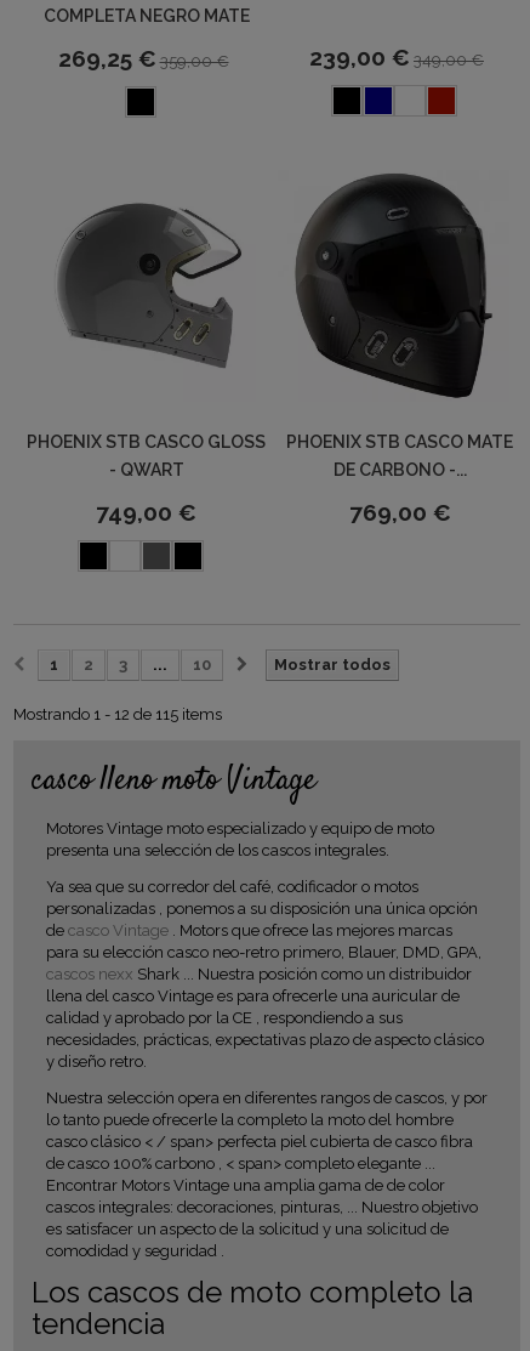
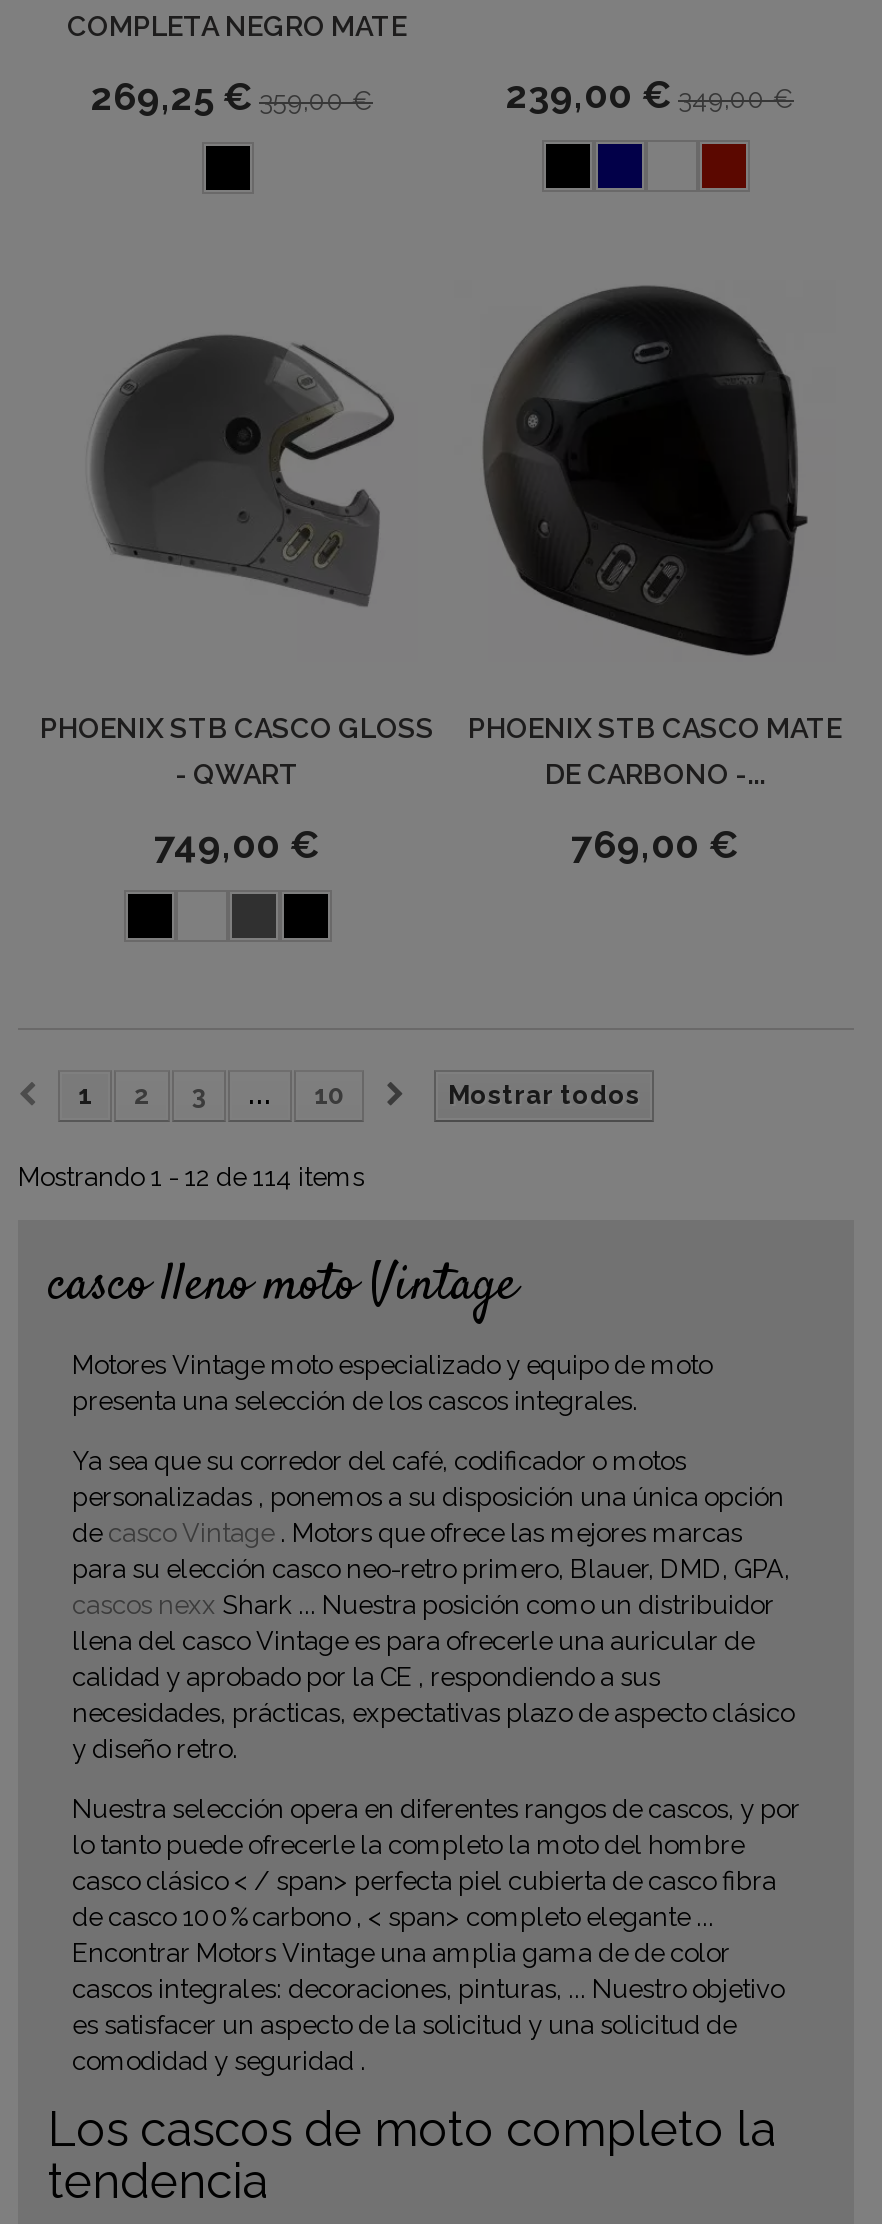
- Mostrando 1 - 12 de 115 items
+ Mostrando 1 - 12 de 114 items
